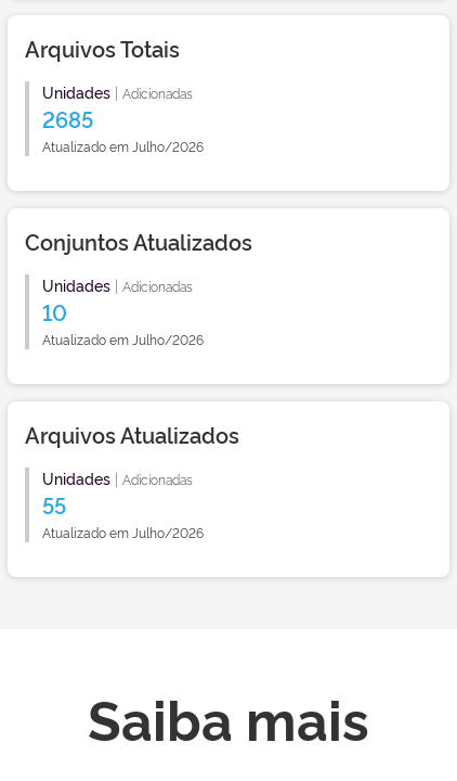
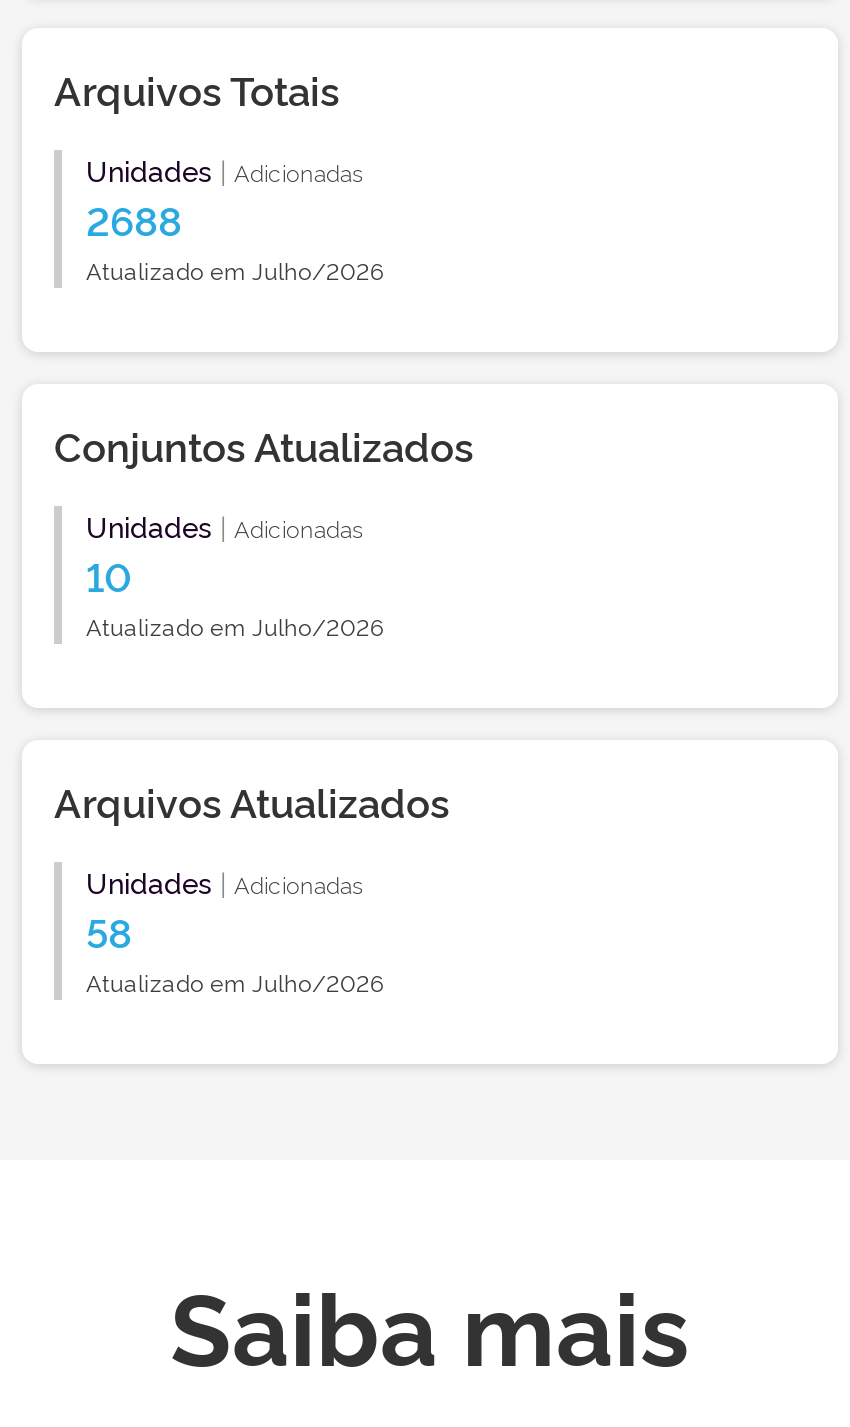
- 2685
+ 2688

- 55
+ 58
